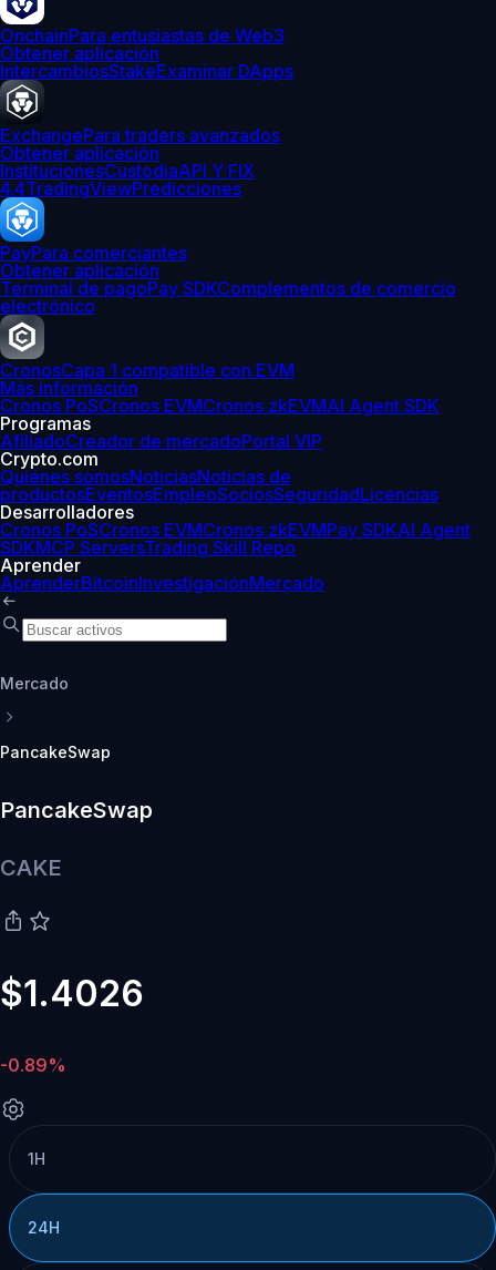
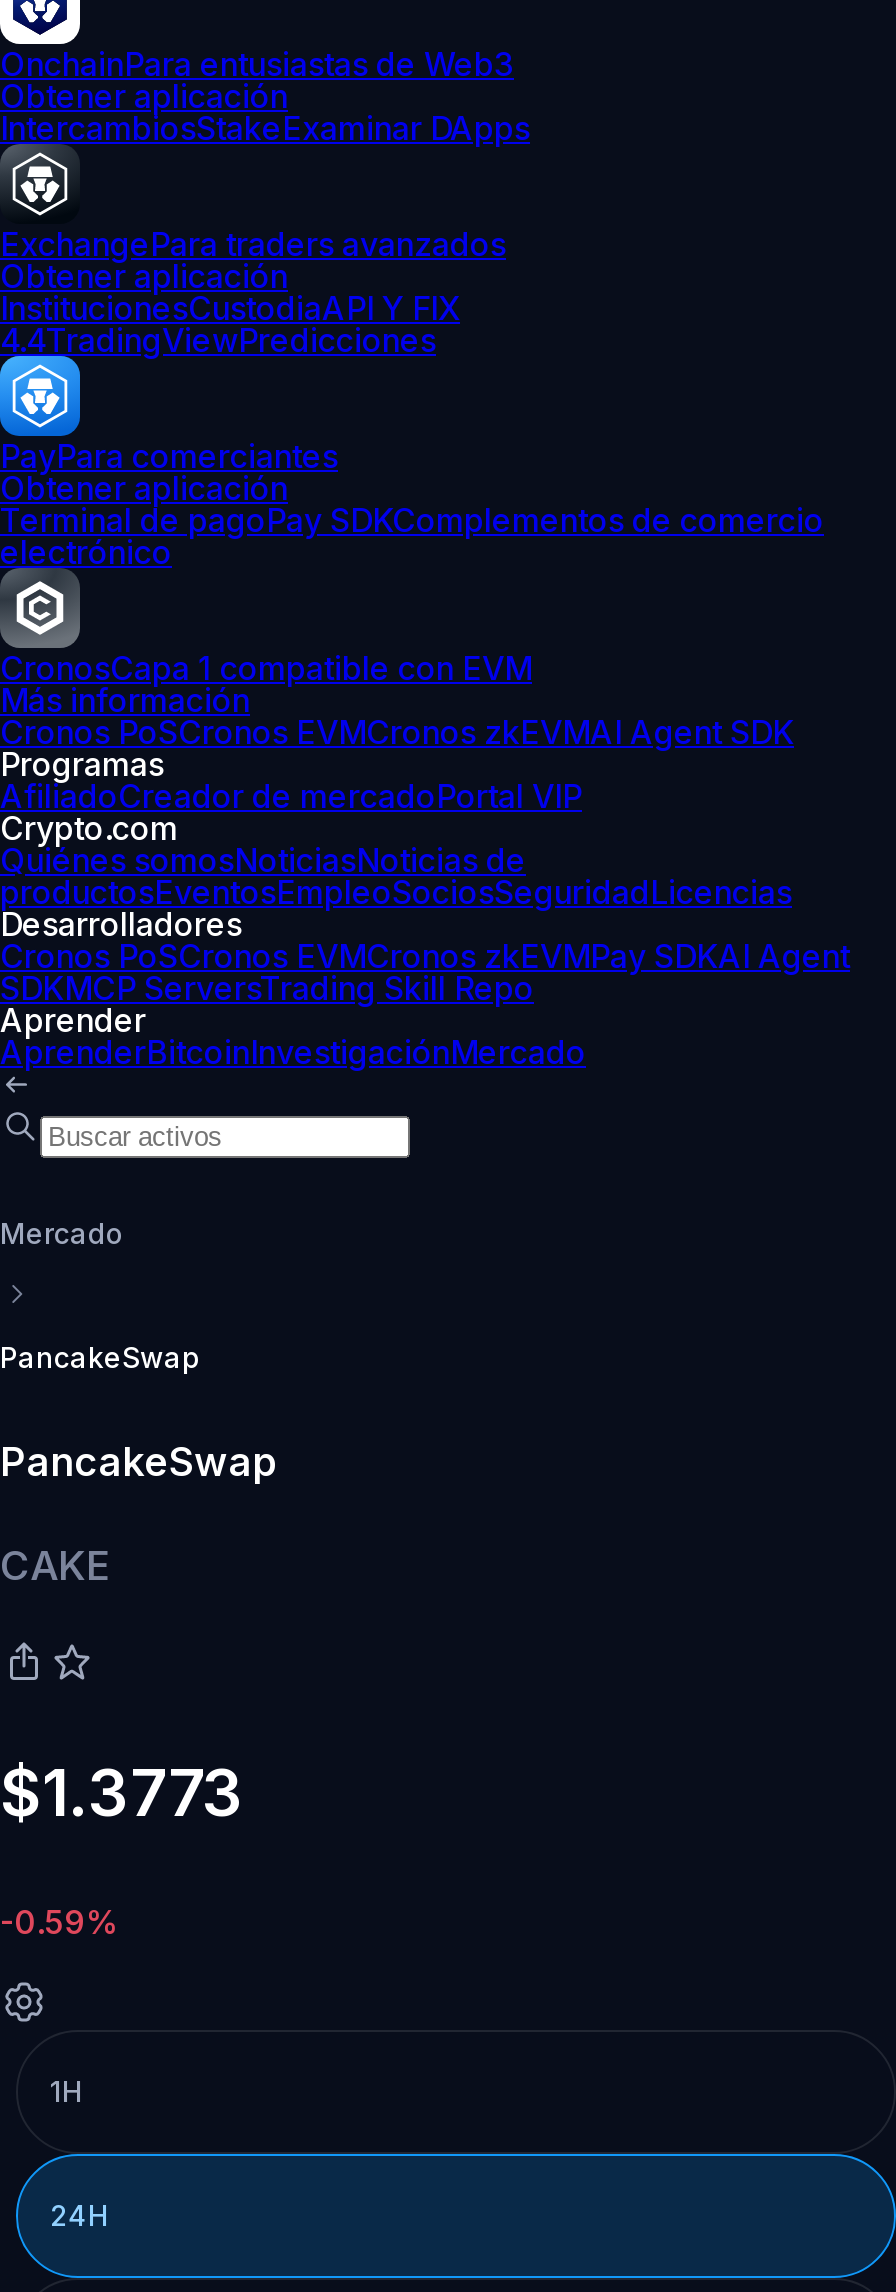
- $1.4026
+ $1.3773

- -0.89%
+ -0.59%
